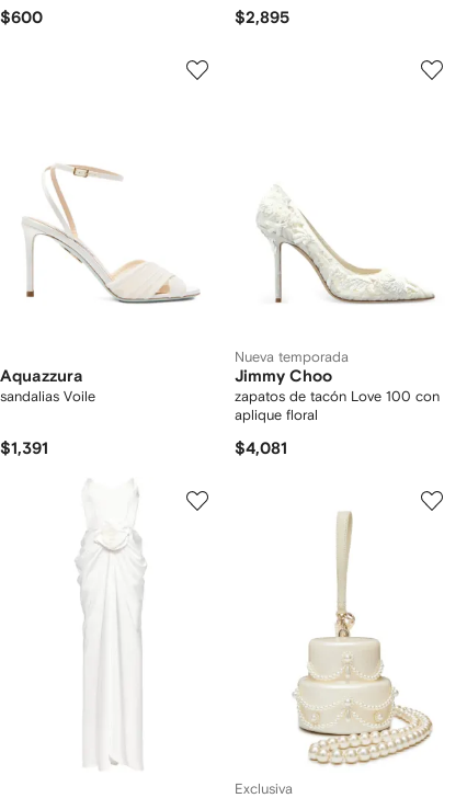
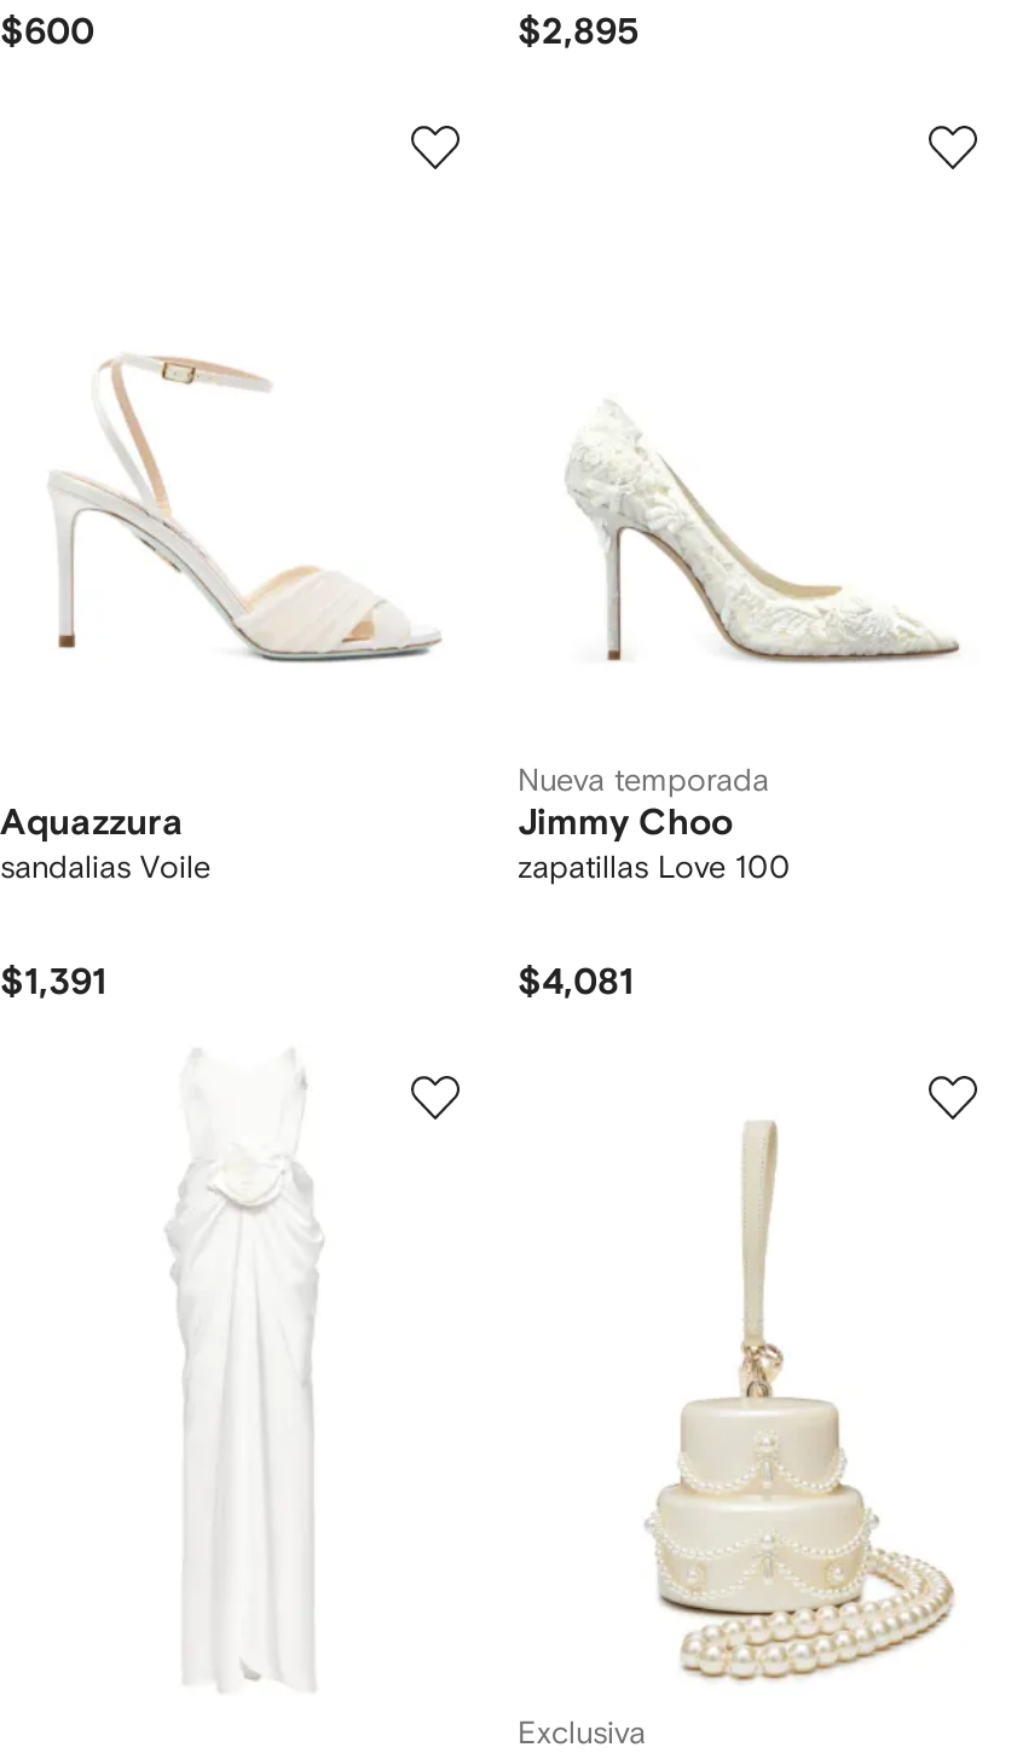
- zapatos de tacón Love 100 con
- aplique floral
+ zapatillas Love 100
